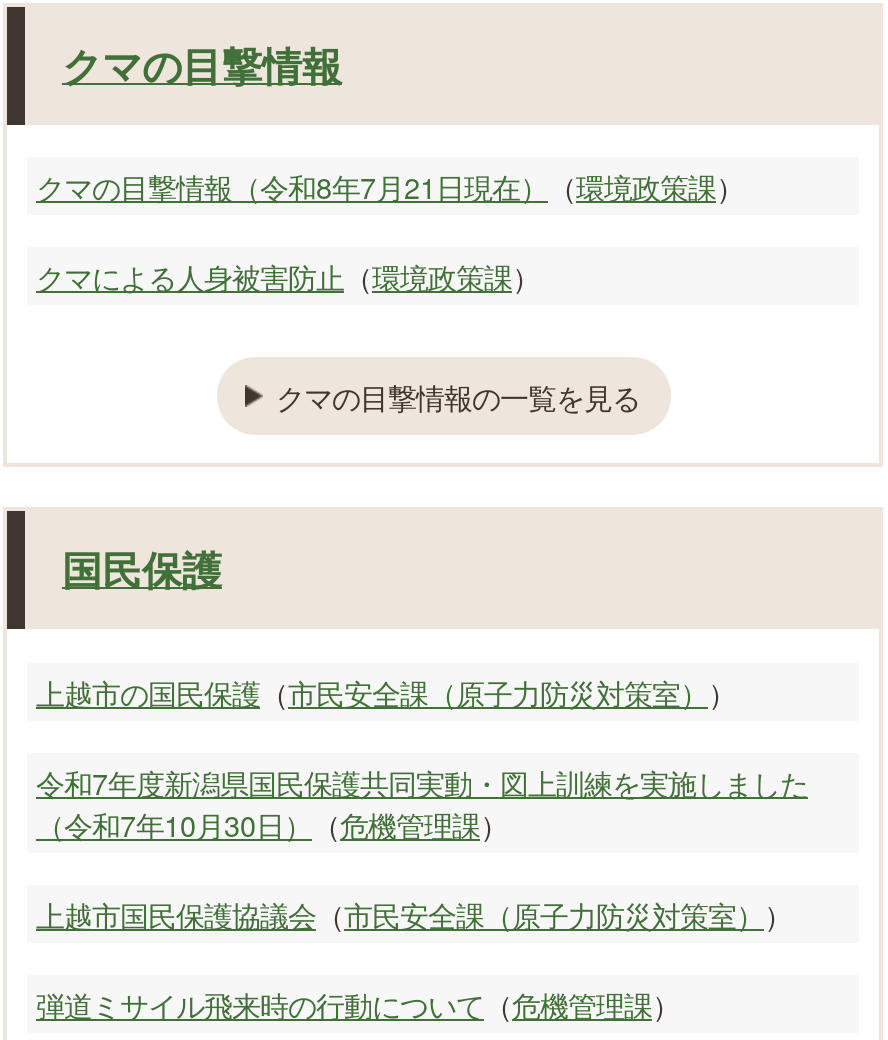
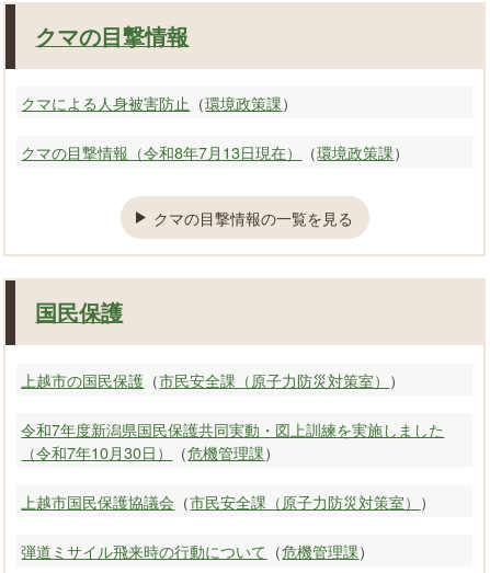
- クマの目撃情報（令和8年7月21日現在）（環境政策課）

moved up: クマによる人身被害防止（環境政策課）

+ クマの目撃情報（令和8年7月13日現在）（環境政策課）
